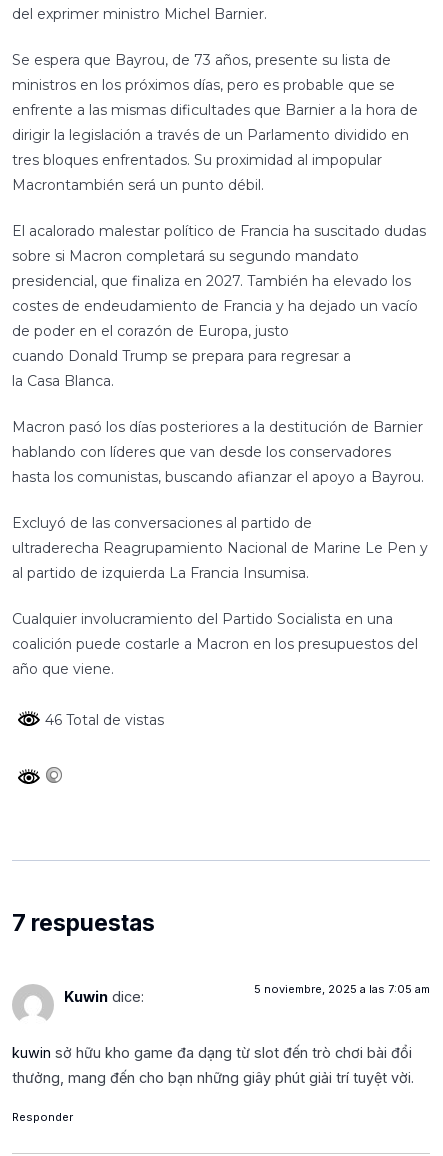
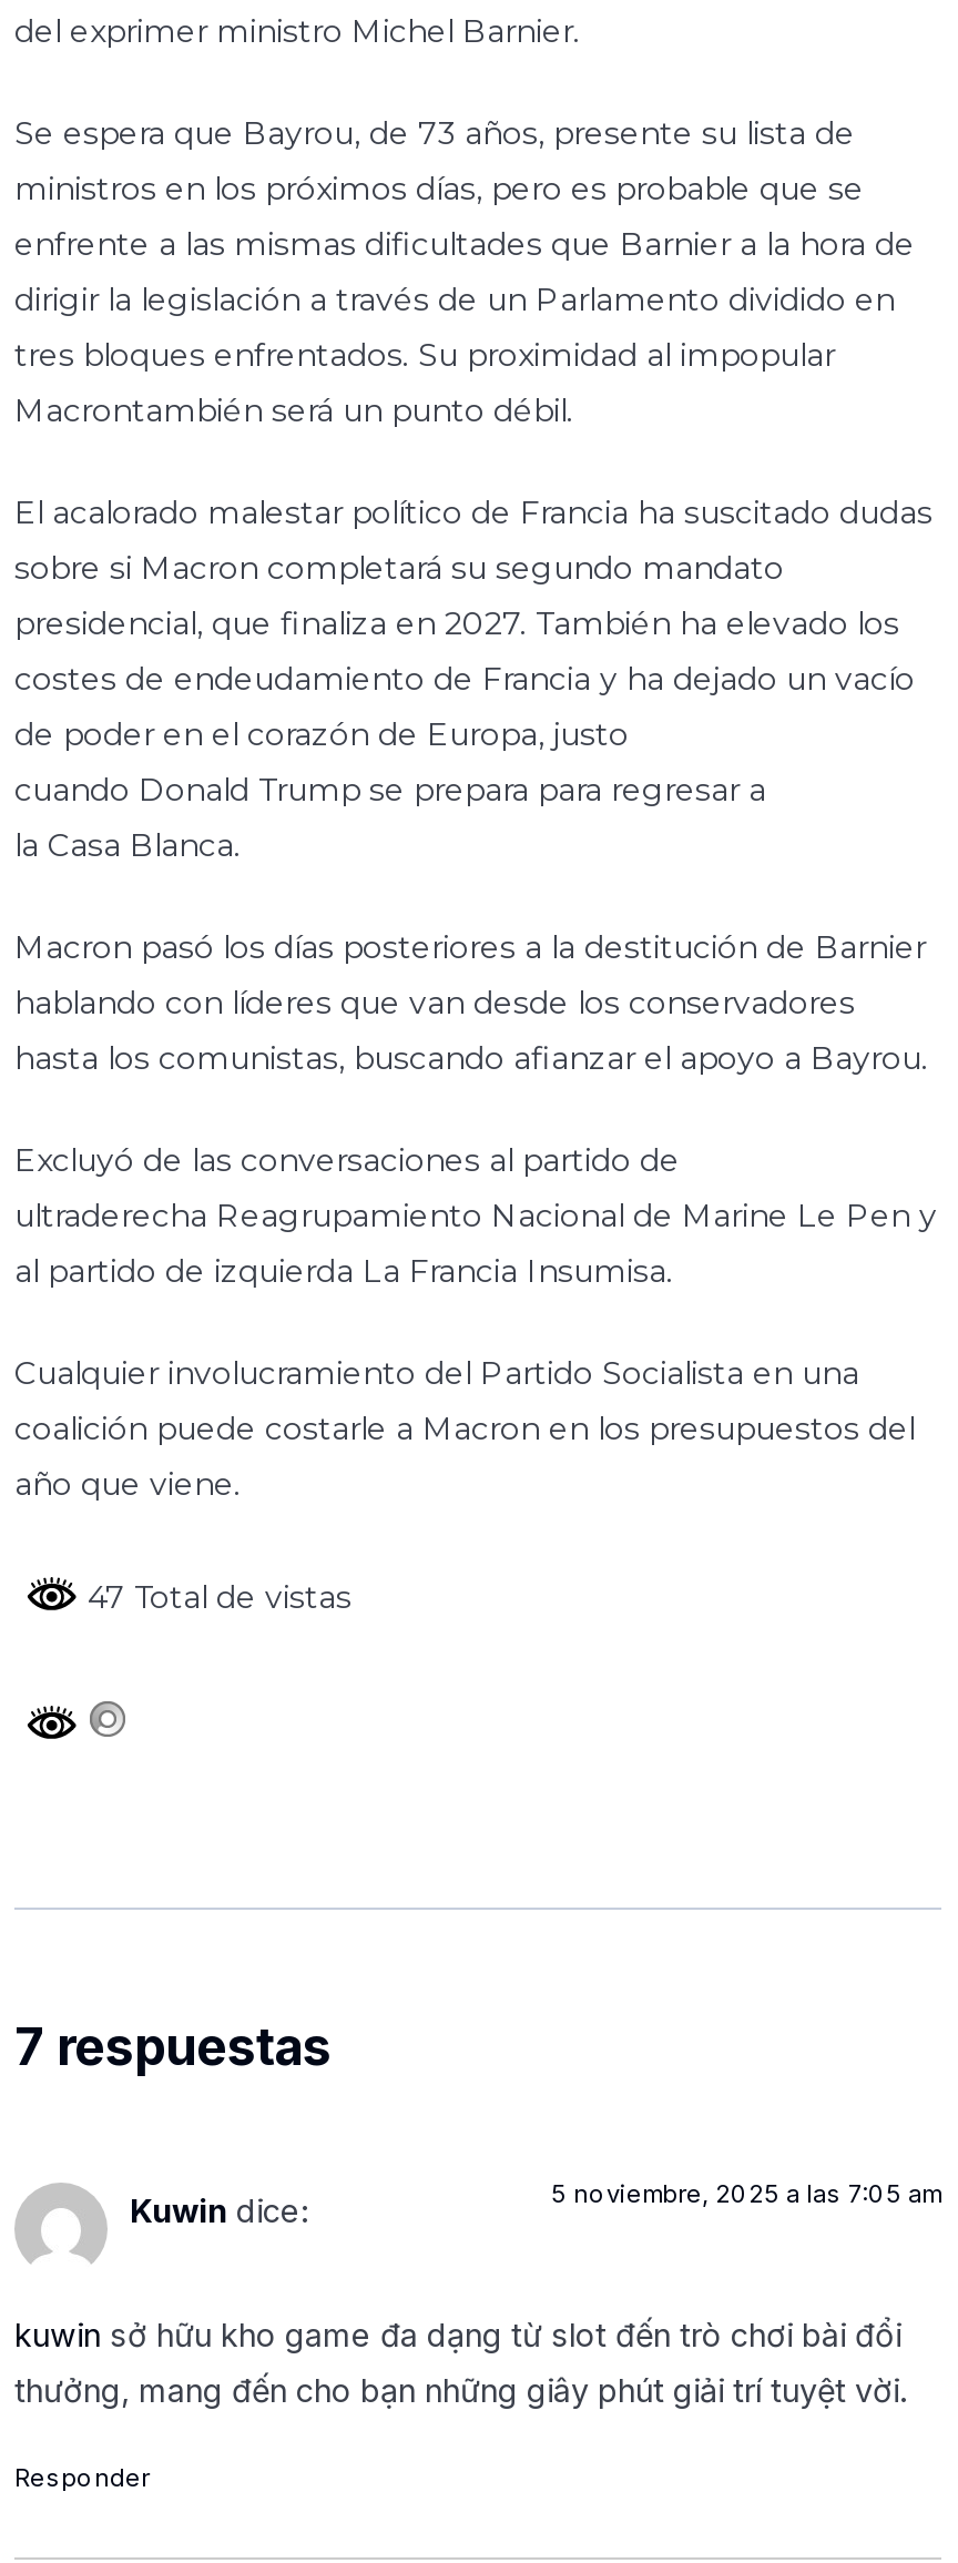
- 46 Total de vistas
+ 47 Total de vistas
